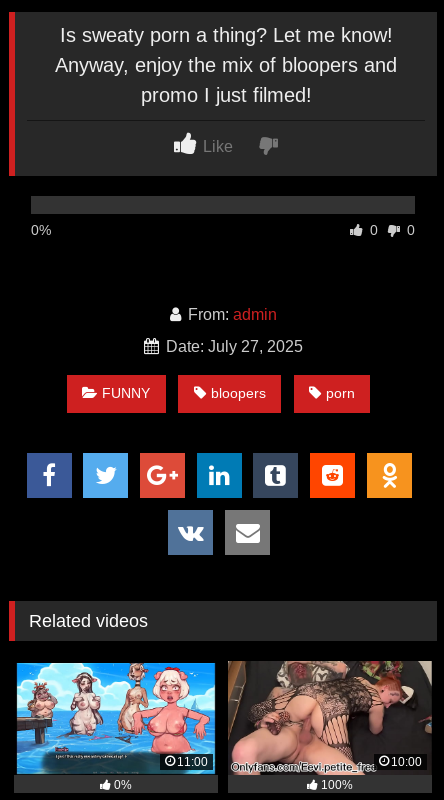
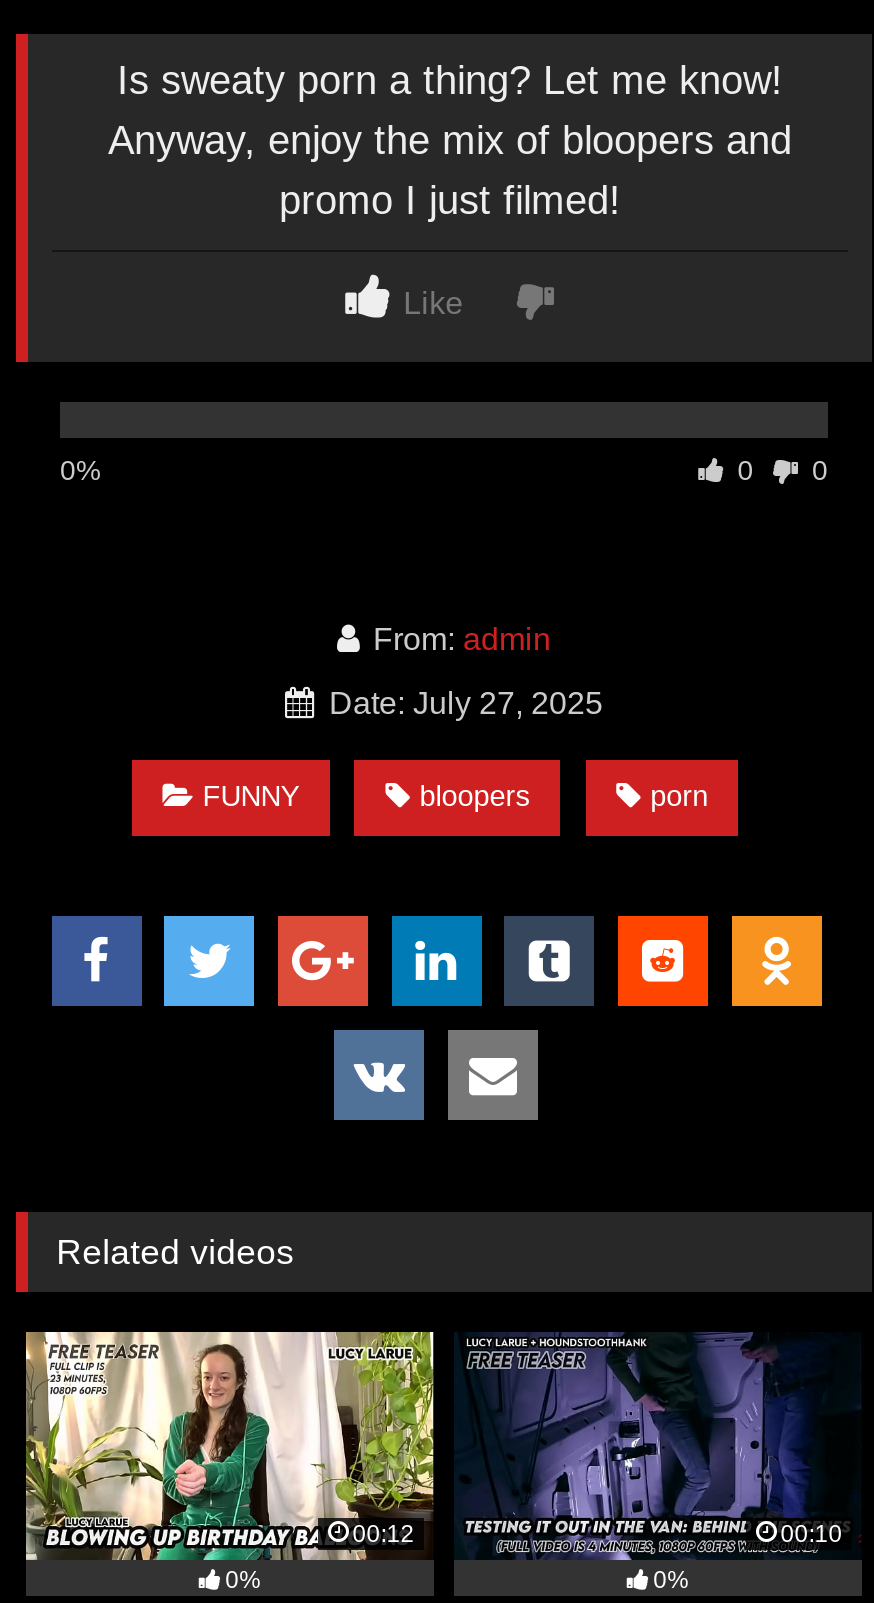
- [image]
- 11:00
+ [image]
+ 00:12

- [image]
- 10:00
+ [image]
+ 00:10

- 100%
+ 0%
